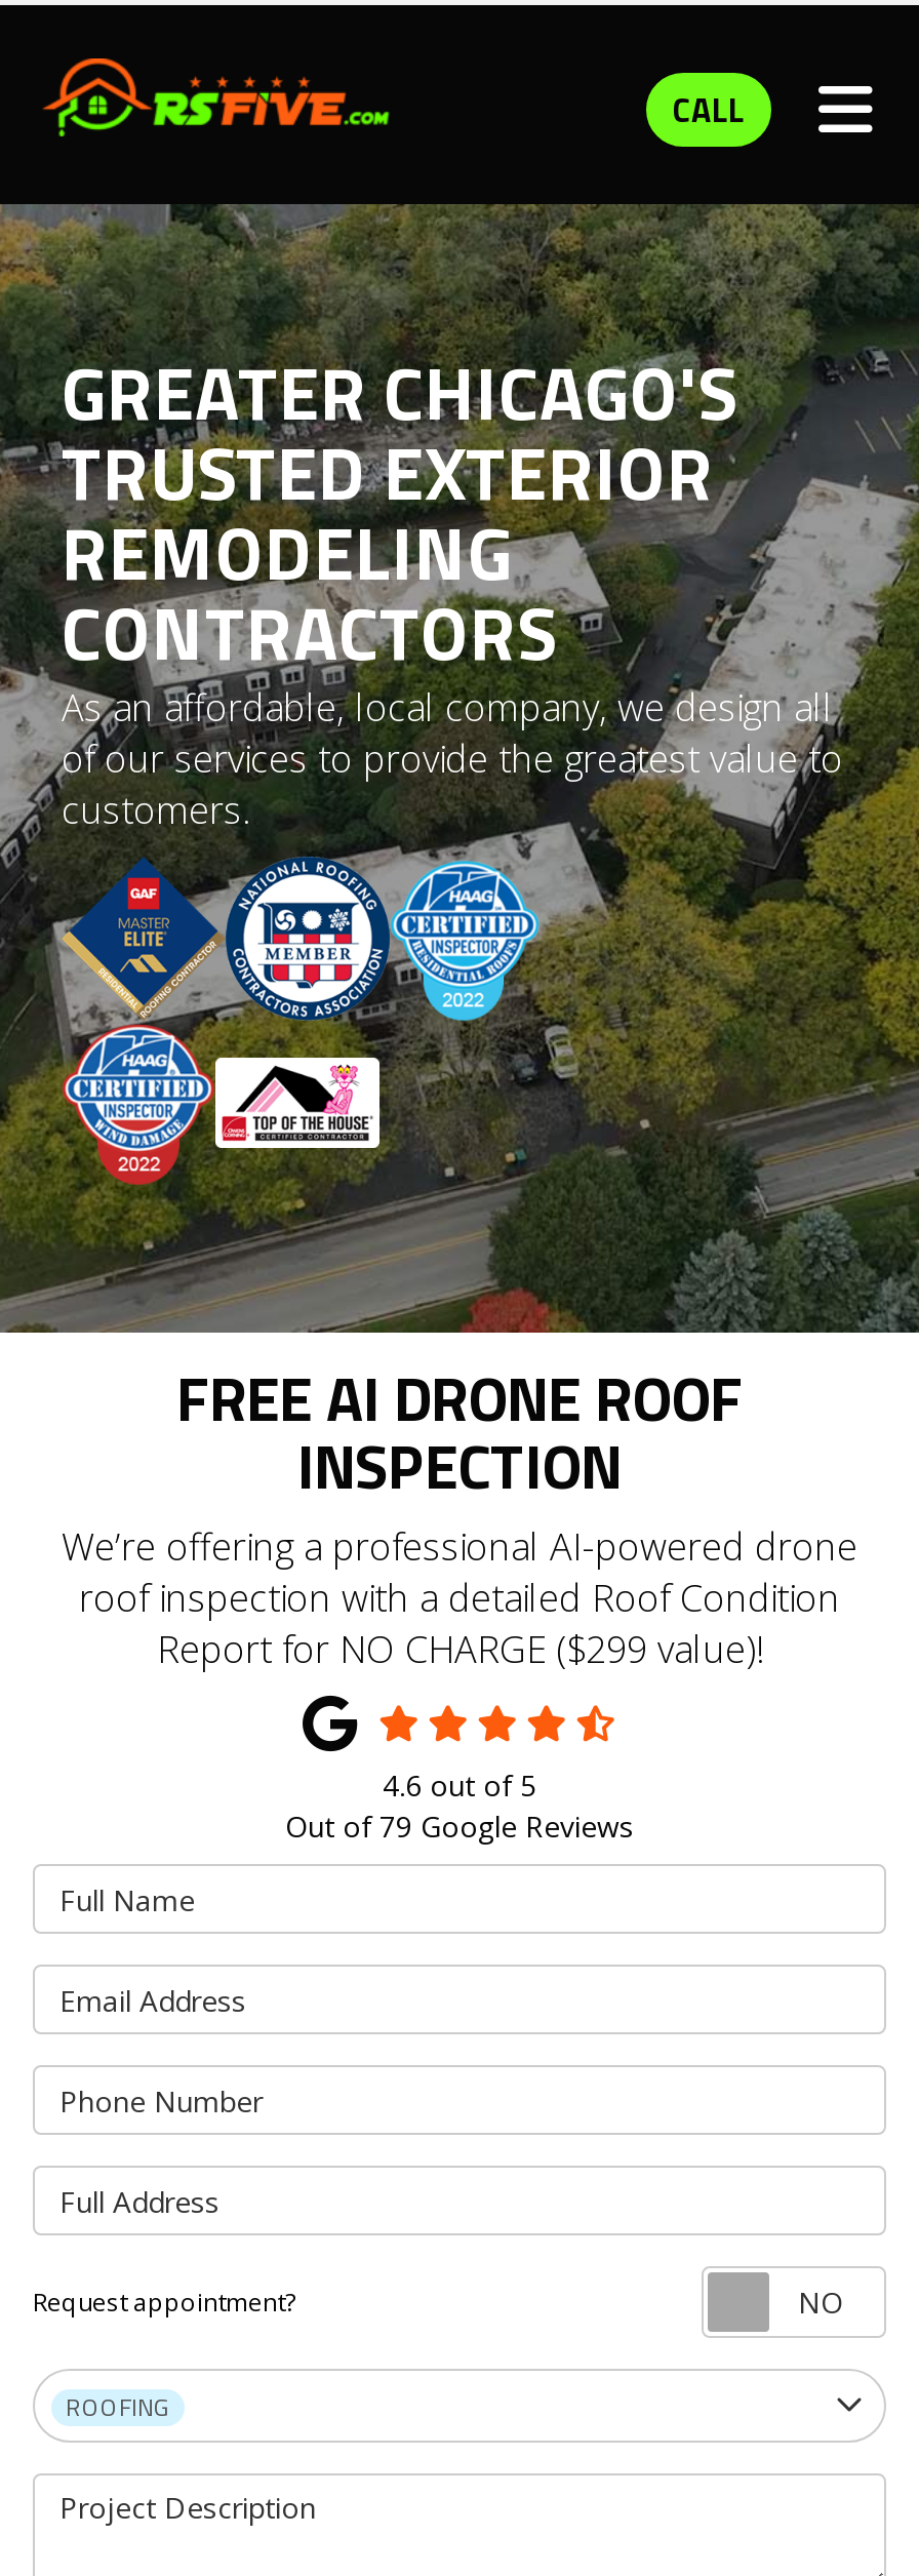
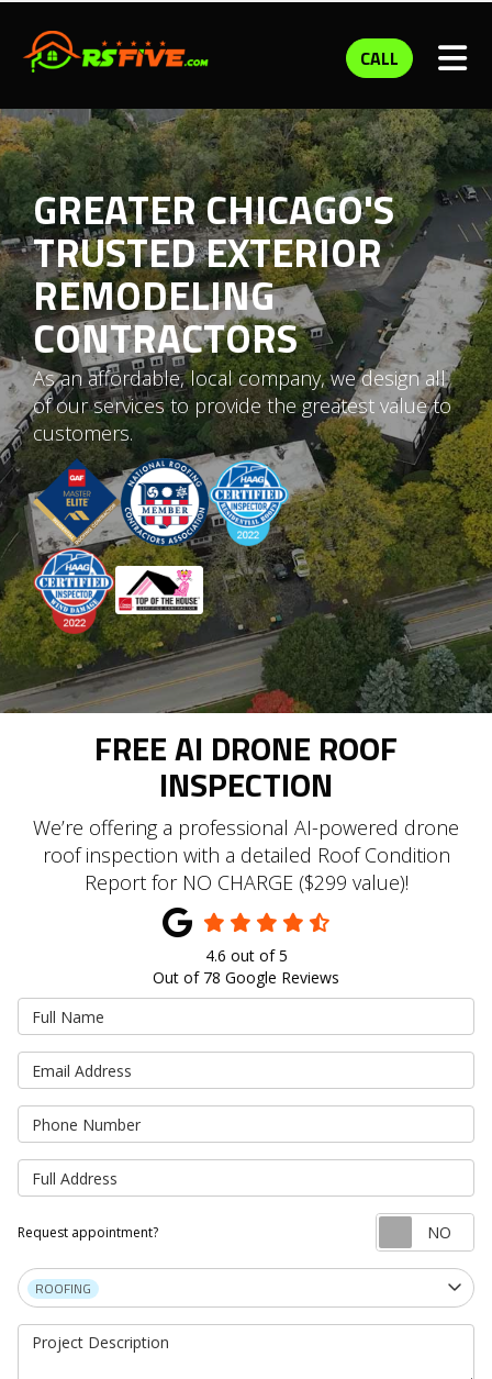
- Out of 79 Google Reviews
+ Out of 78 Google Reviews
